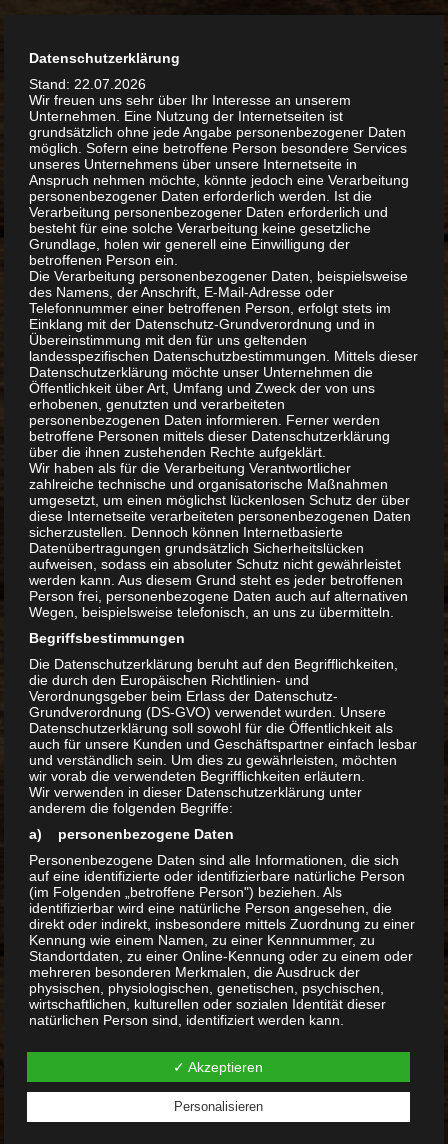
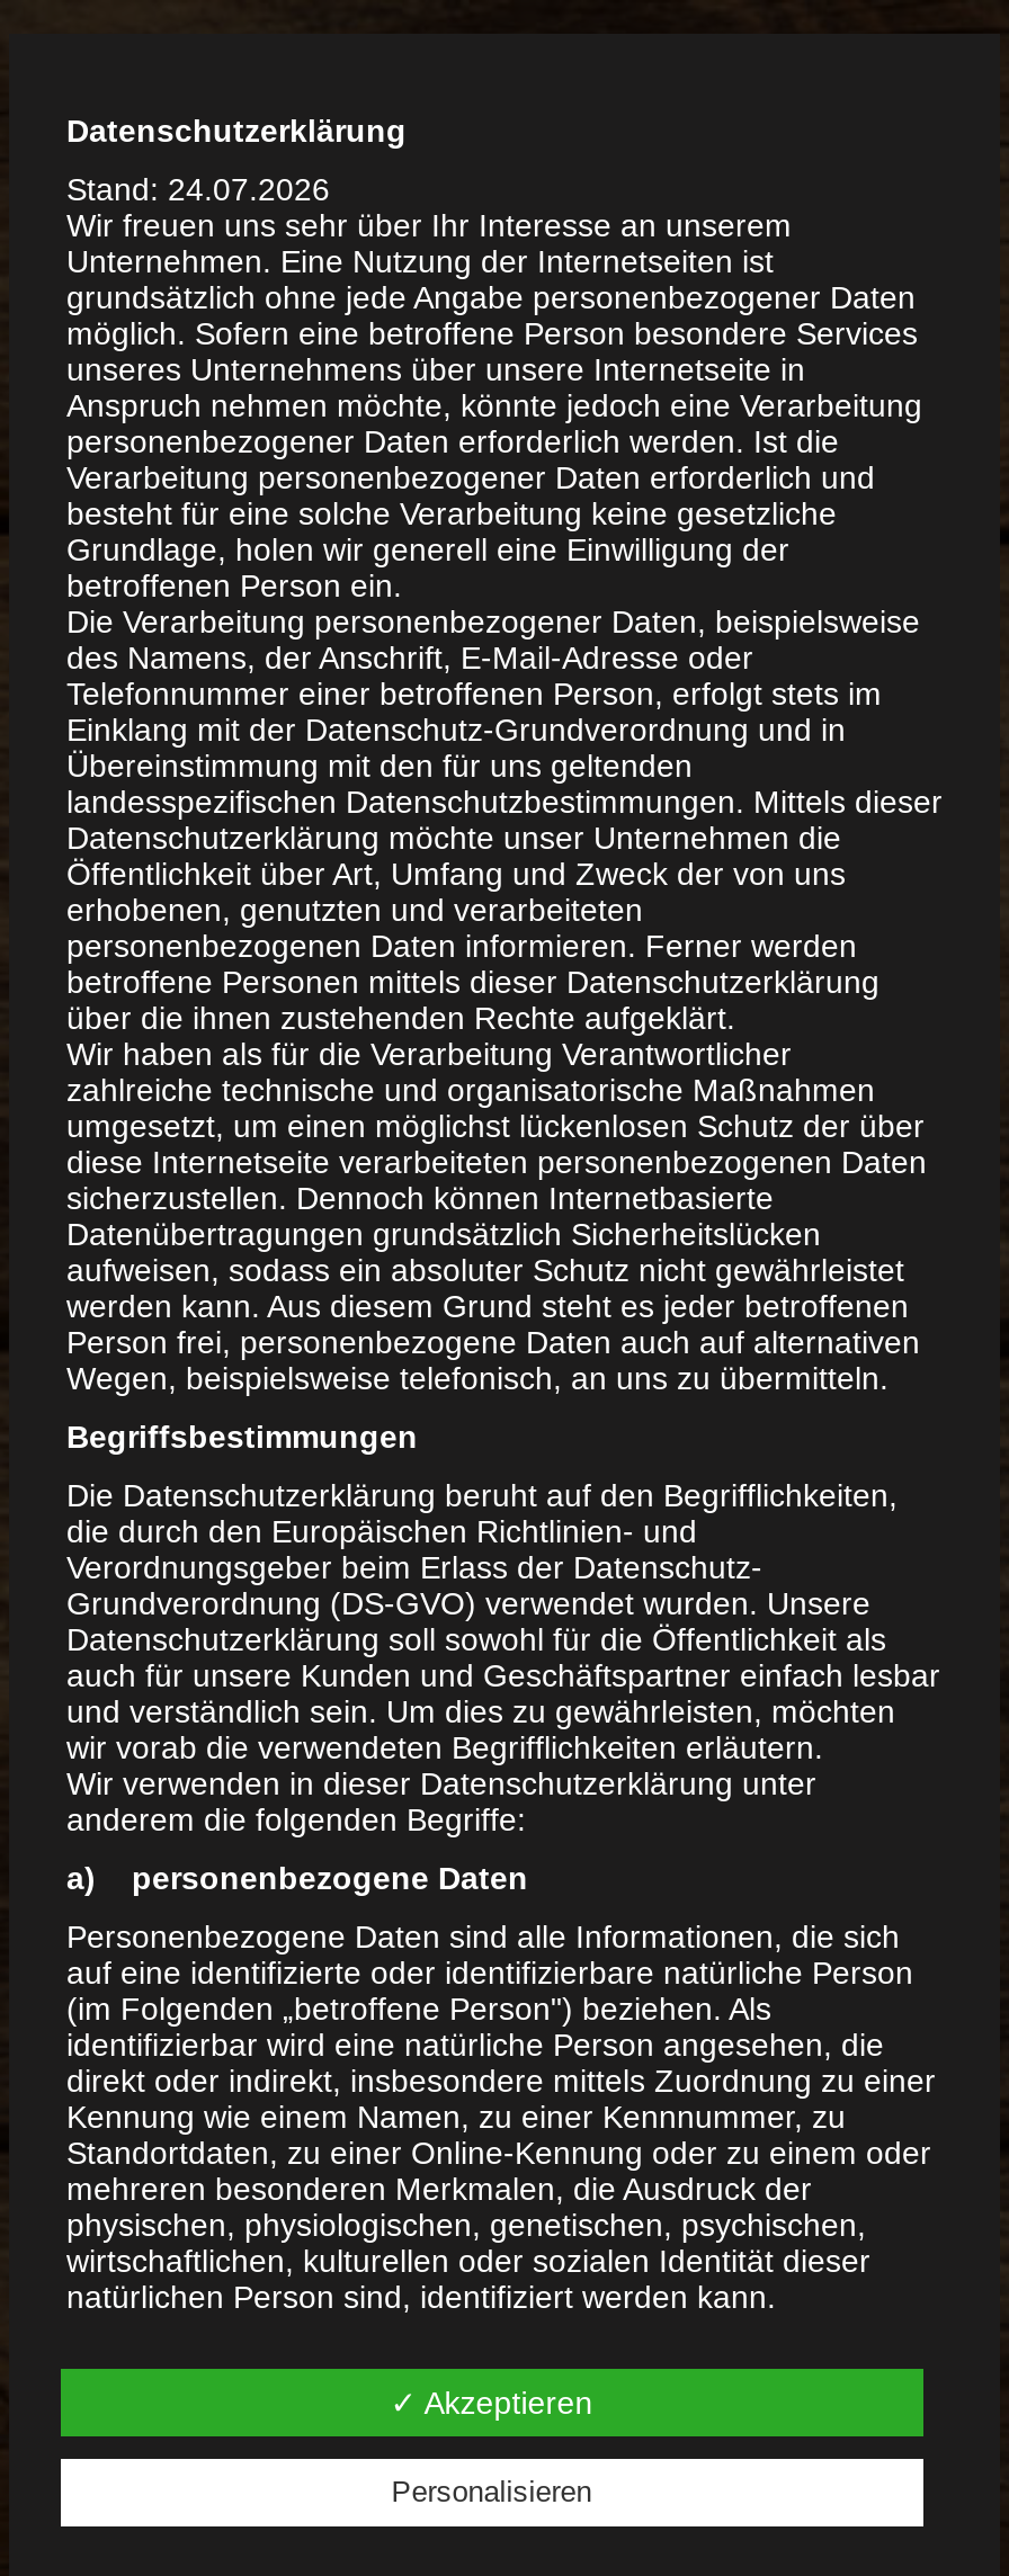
- Stand: 22.07.2026
+ Stand: 24.07.2026
